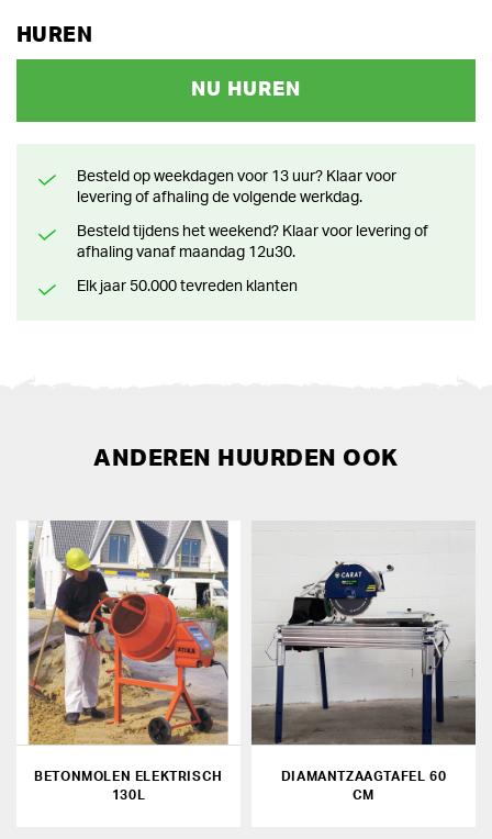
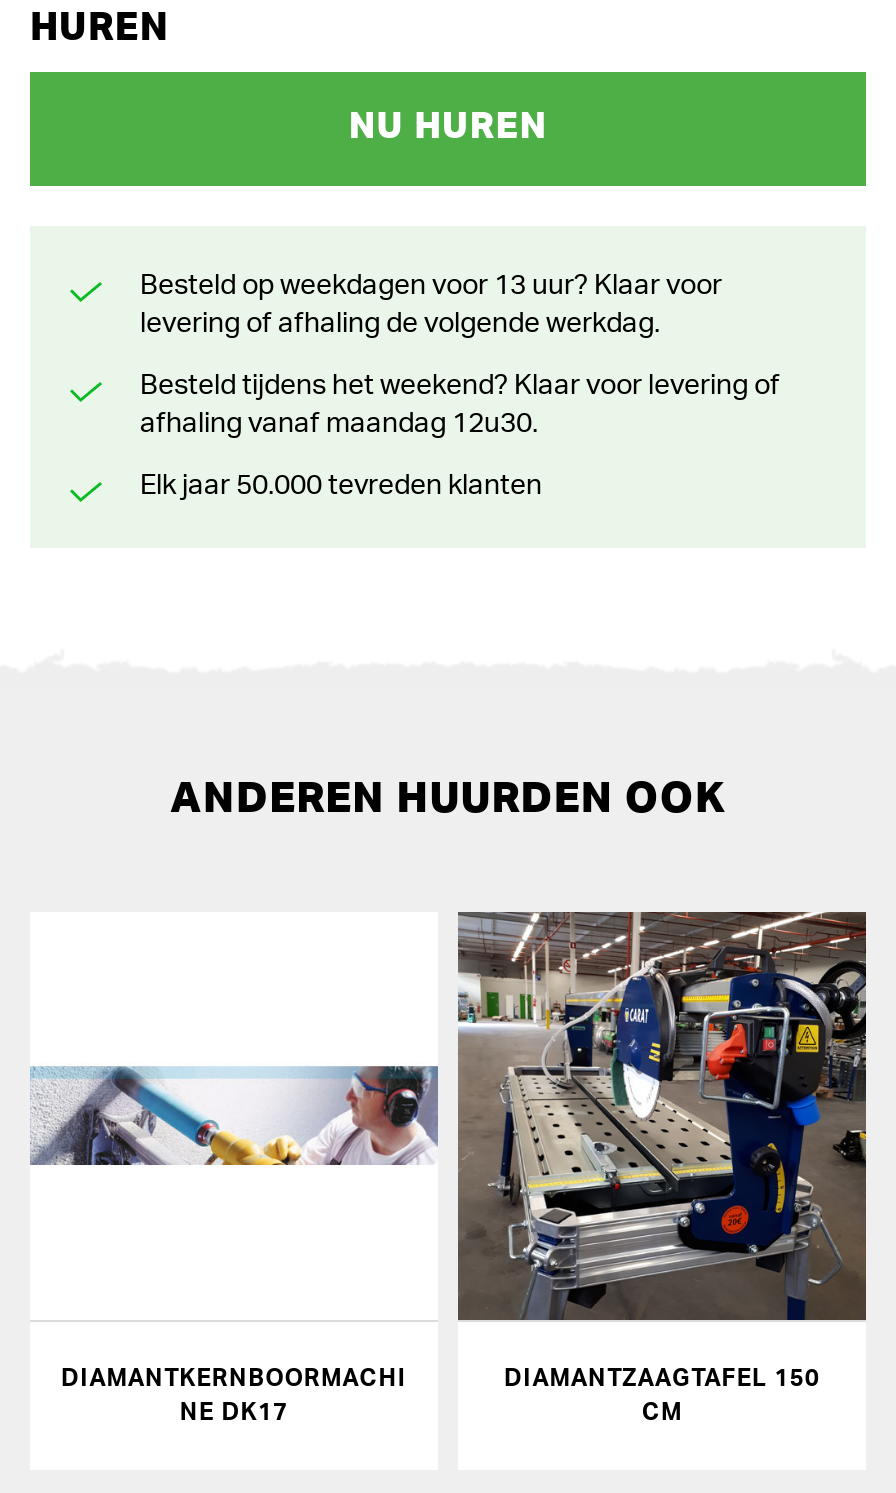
- [image]
- BETONMOLEN ELEKTRISCH
- 130L
+ [image]
+ DIAMANTKERNBOORMACHI
+ NE DK17

- [image]
- DIAMANTZAAGTAFEL 60
+ [image]
+ DIAMANTZAAGTAFEL 150
